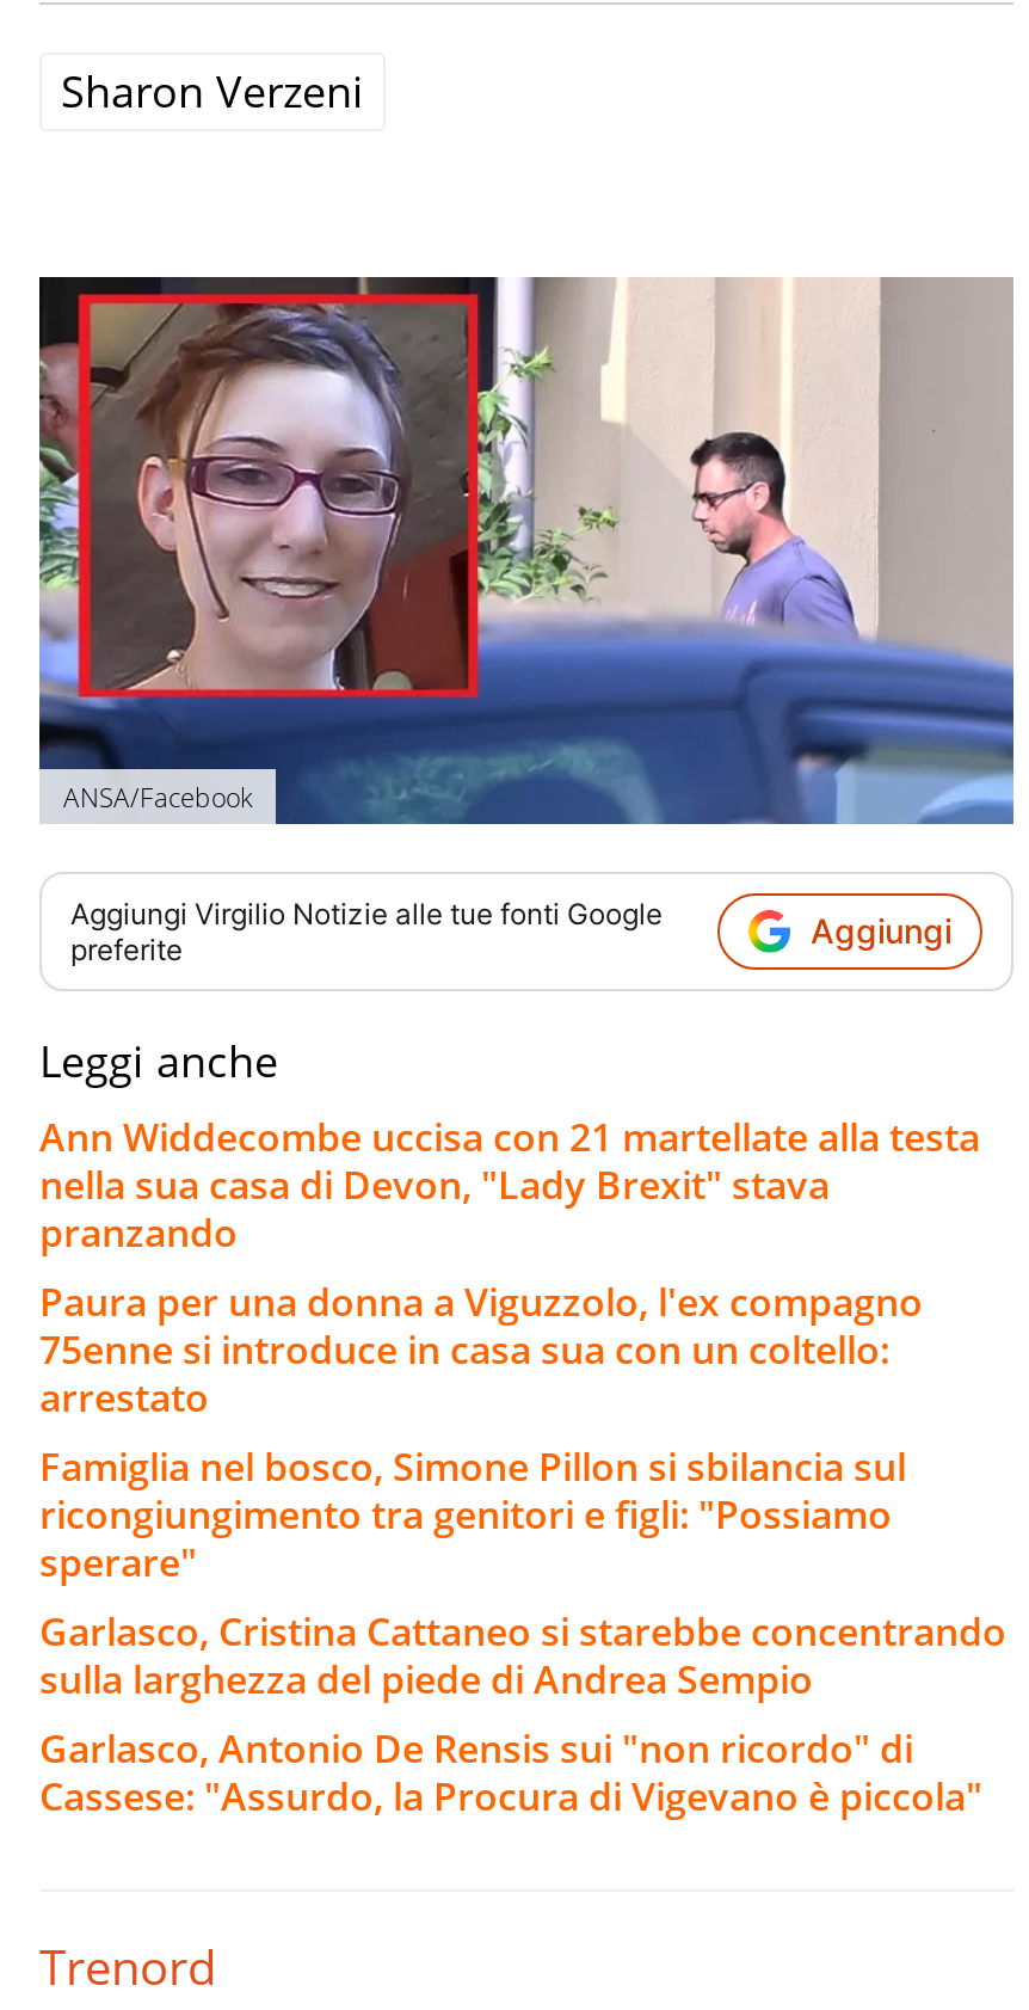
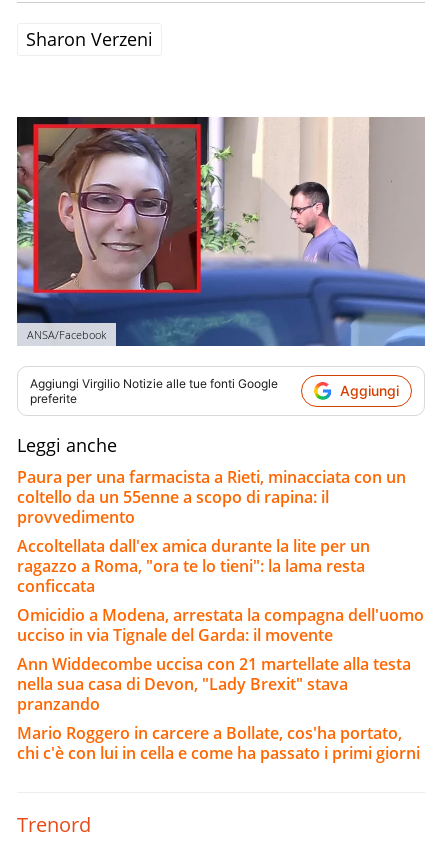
+ Paura per una farmacista a Rieti, minacciata con un
+ coltello da un 55enne a scopo di rapina: il
+ provvedimento
+ Accoltellata dall'ex amica durante la lite per un
+ ragazzo a Roma, "ora te lo tieni": la lama resta
+ conficcata
+ Omicidio a Modena, arrestata la compagna dell'uomo
+ ucciso in via Tignale del Garda: il movente

moved down: Ann Widdecombe uccisa con 21 martellate alla testa | nella sua casa di Devon, "Lady Brexit" stava | pranzando

- Paura per una donna a Viguzzolo, l'ex compagno
- 75enne si introduce in casa sua con un coltello:
- arrestato
- Famiglia nel bosco, Simone Pillon si sbilancia sul
- ricongiungimento tra genitori e figli: "Possiamo
- sperare"
- Garlasco, Cristina Cattaneo si starebbe concentrando
- sulla larghezza del piede di Andrea Sempio
- Garlasco, Antonio De Rensis sui "non ricordo" di
- Cassese: "Assurdo, la Procura di Vigevano è piccola"
+ Mario Roggero in carcere a Bollate, cos'ha portato,
+ chi c'è con lui in cella e come ha passato i primi giorni
